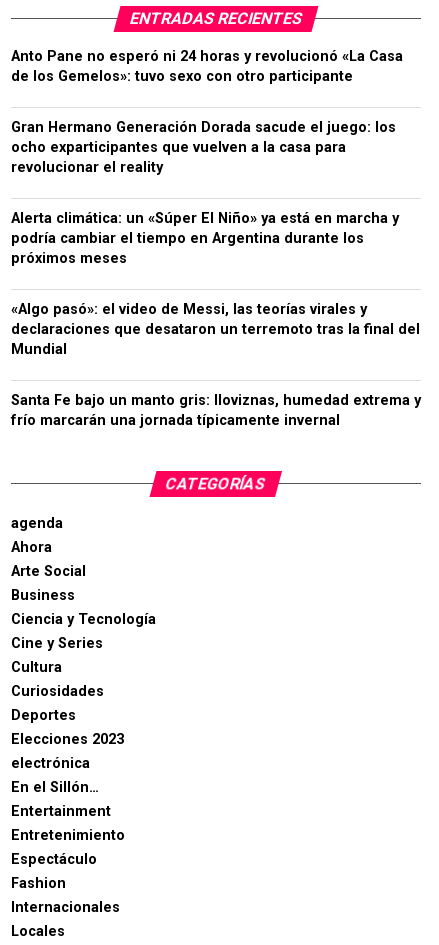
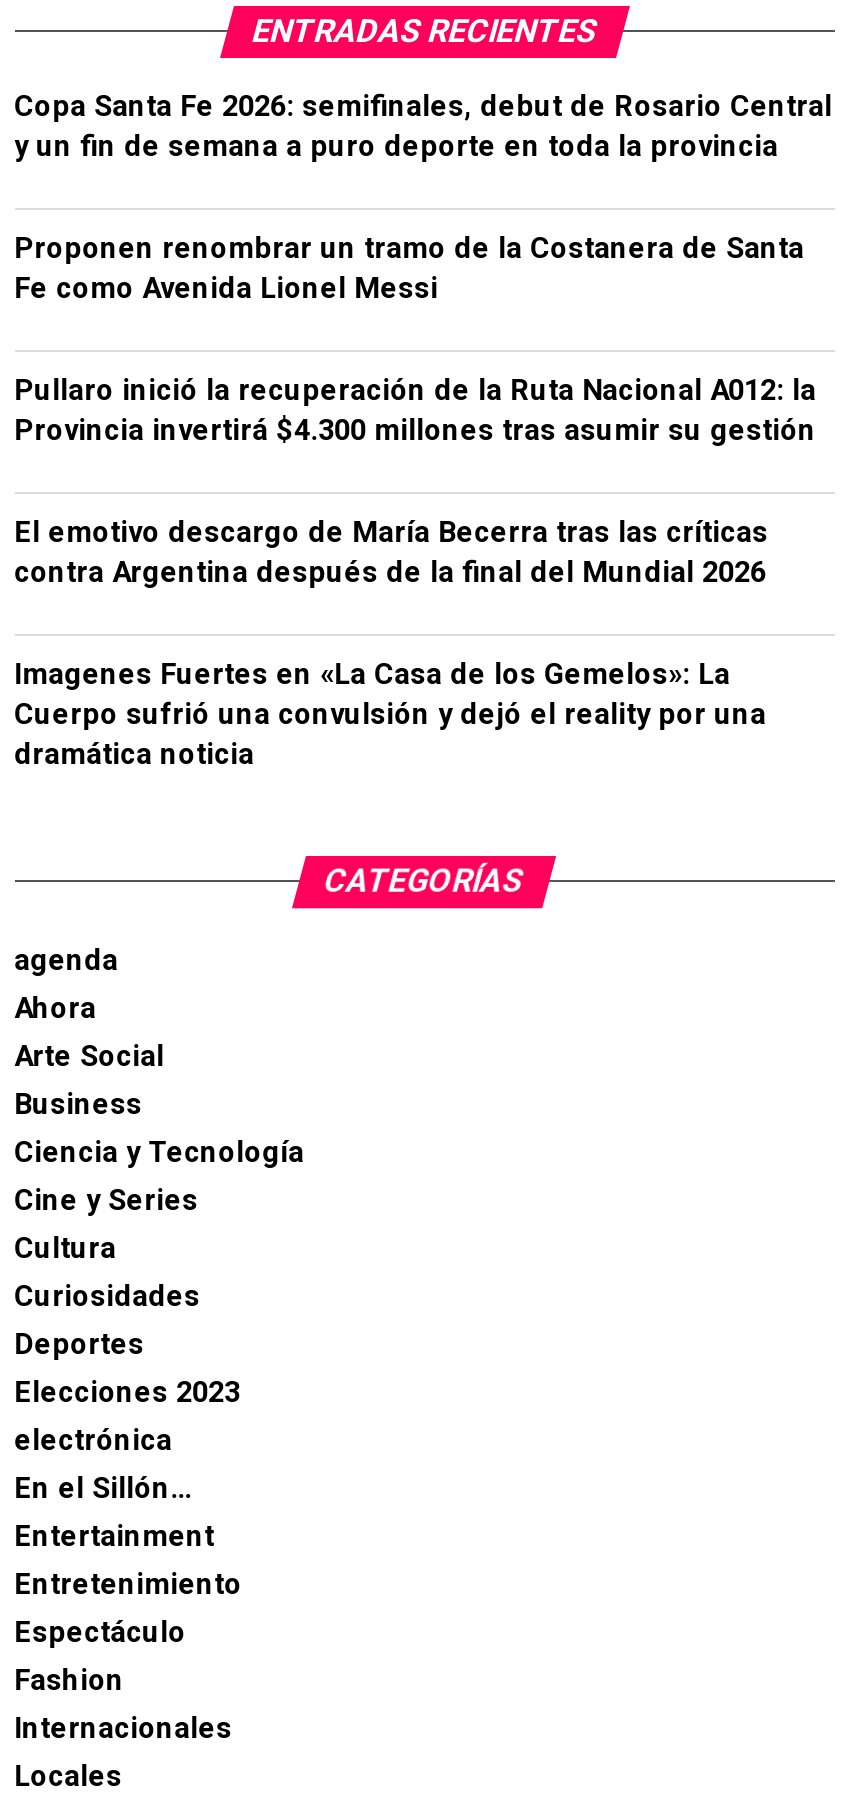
- Anto Pane no esperó ni 24 horas y revolucionó «La Casa
- de los Gemelos»: tuvo sexo con otro participante
+ Copa Santa Fe 2026: semifinales, debut de Rosario Central
+ y un fin de semana a puro deporte en toda la provincia

- Gran Hermano Generación Dorada sacude el juego: los
- ocho exparticipantes que vuelven a la casa para
- revolucionar el reality
+ Proponen renombrar un tramo de la Costanera de Santa
+ Fe como Avenida Lionel Messi

- Alerta climática: un «Súper El Niño» ya está en marcha y
- podría cambiar el tiempo en Argentina durante los
- próximos meses
+ Pullaro inició la recuperación de la Ruta Nacional A012: la
+ Provincia invertirá $4.300 millones tras asumir su gestión

- «Algo pasó»: el video de Messi, las teorías virales y
- declaraciones que desataron un terremoto tras la final del
- Mundial
+ El emotivo descargo de María Becerra tras las críticas
+ contra Argentina después de la final del Mundial 2026

- Santa Fe bajo un manto gris: lloviznas, humedad extrema y
- frío marcarán una jornada típicamente invernal
+ Imagenes Fuertes en «La Casa de los Gemelos»: La
+ Cuerpo sufrió una convulsión y dejó el reality por una
+ dramática noticia
